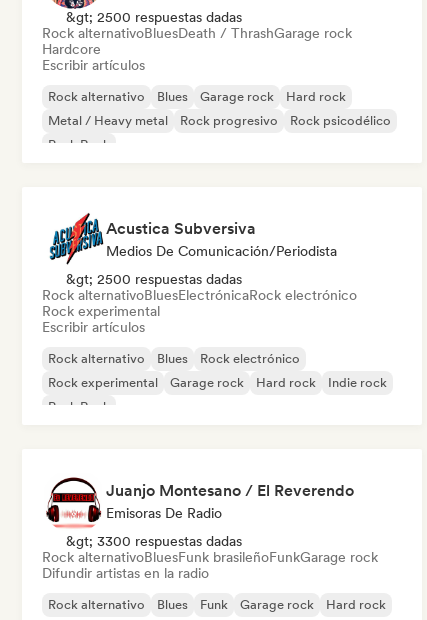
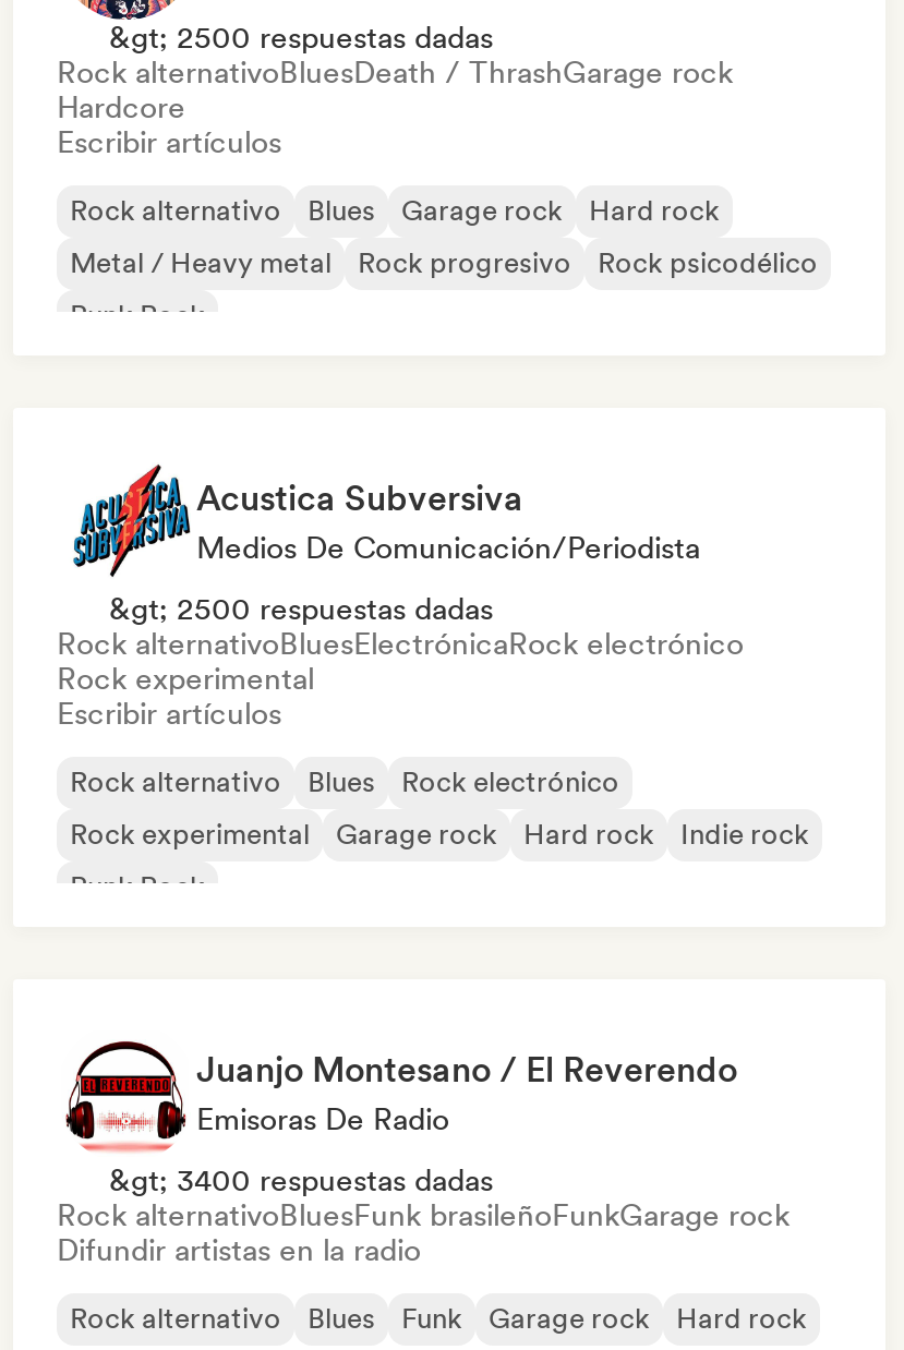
- &gt; 3300 respuestas dadas
+ &gt; 3400 respuestas dadas
